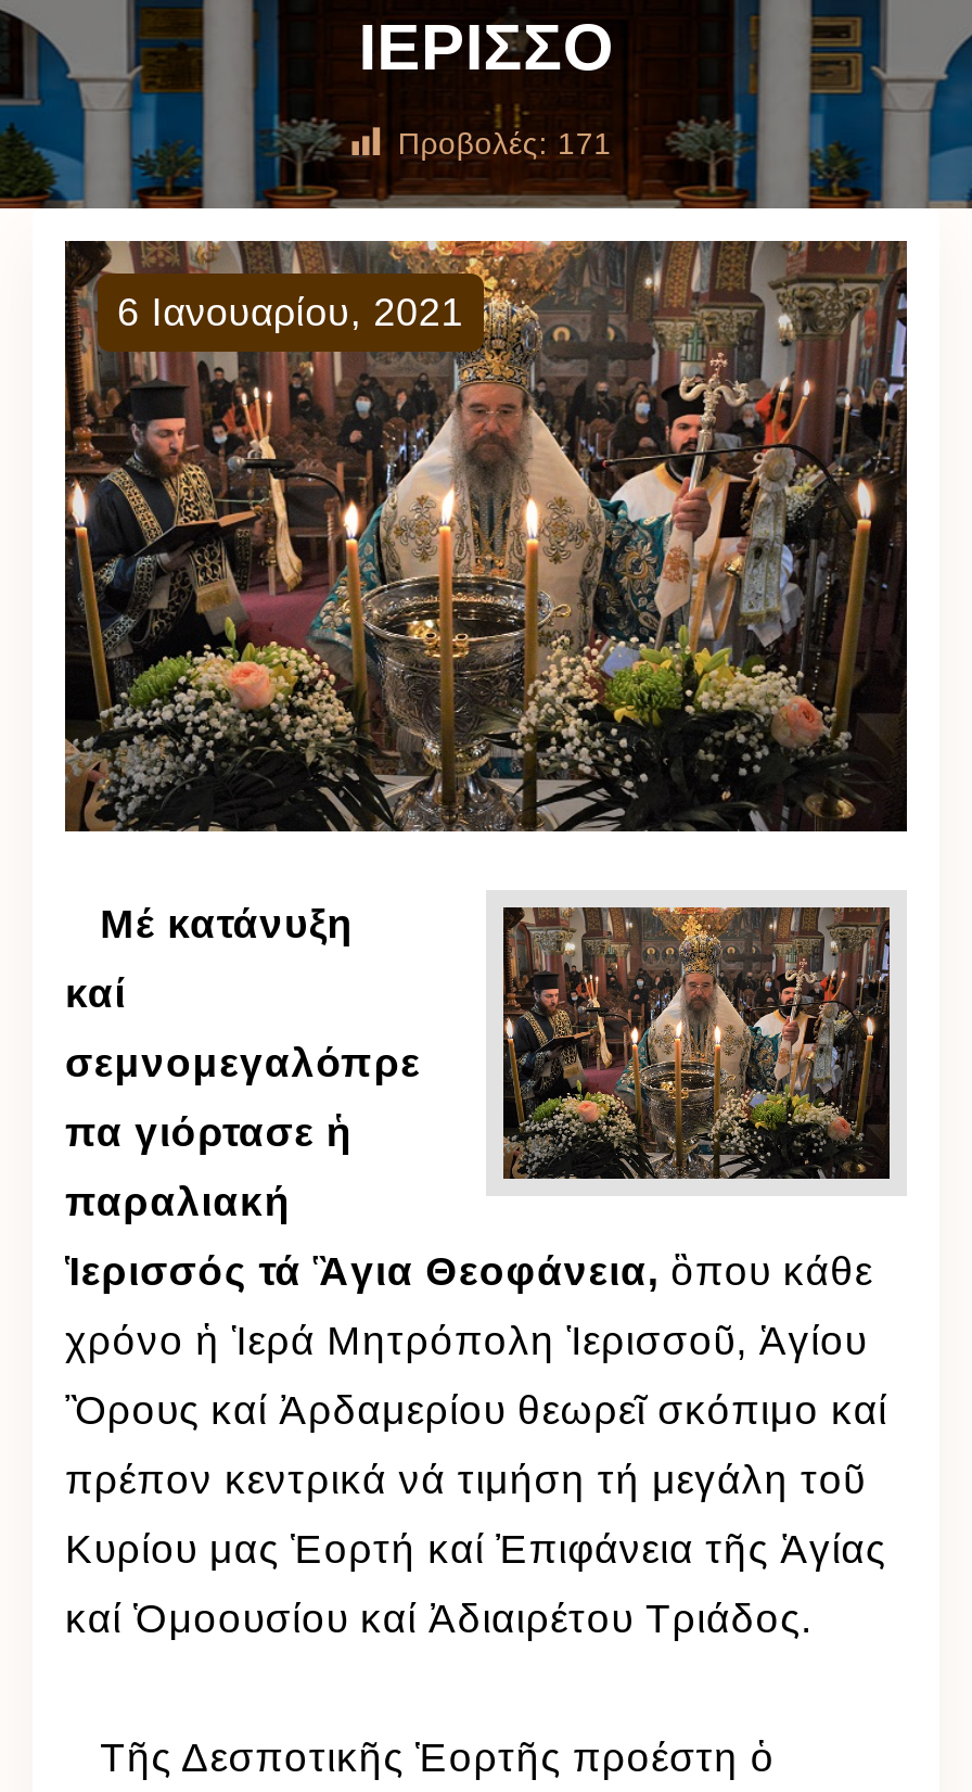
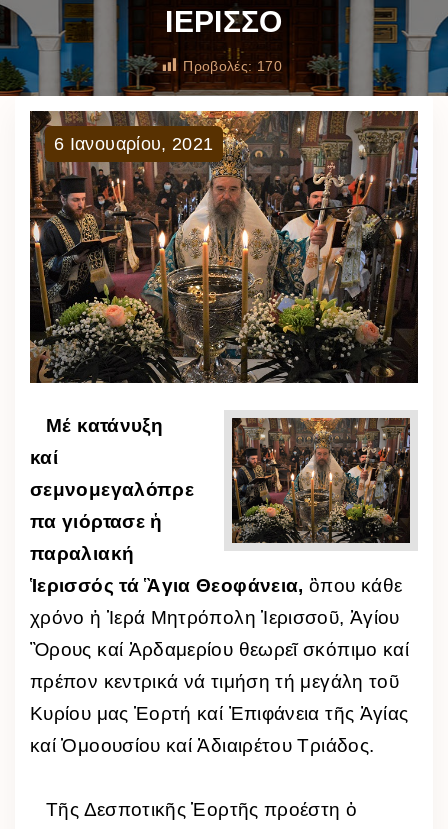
- Προβολές: 171
+ Προβολές: 170
